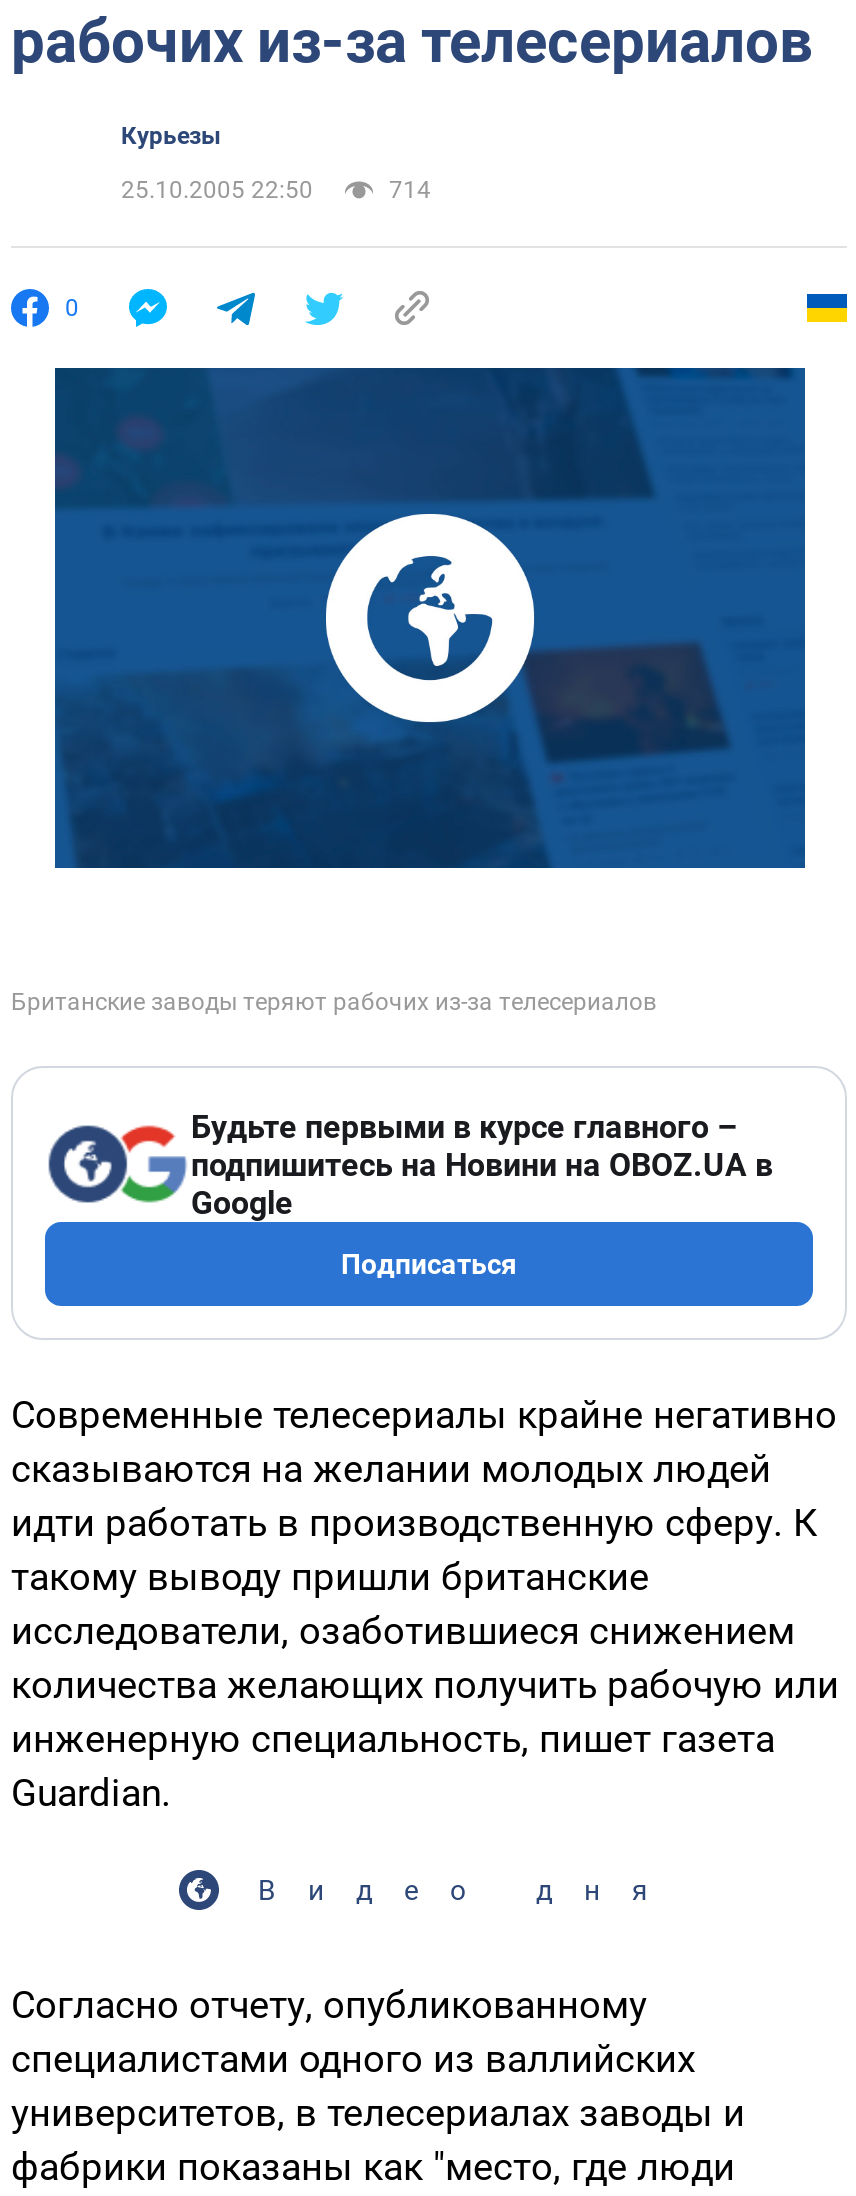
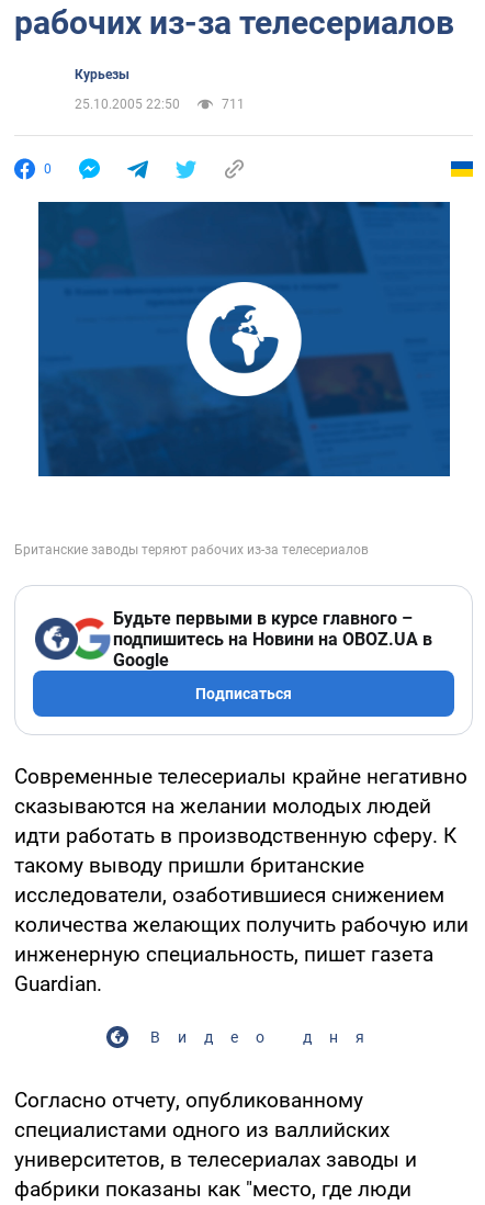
- 714
+ 711
